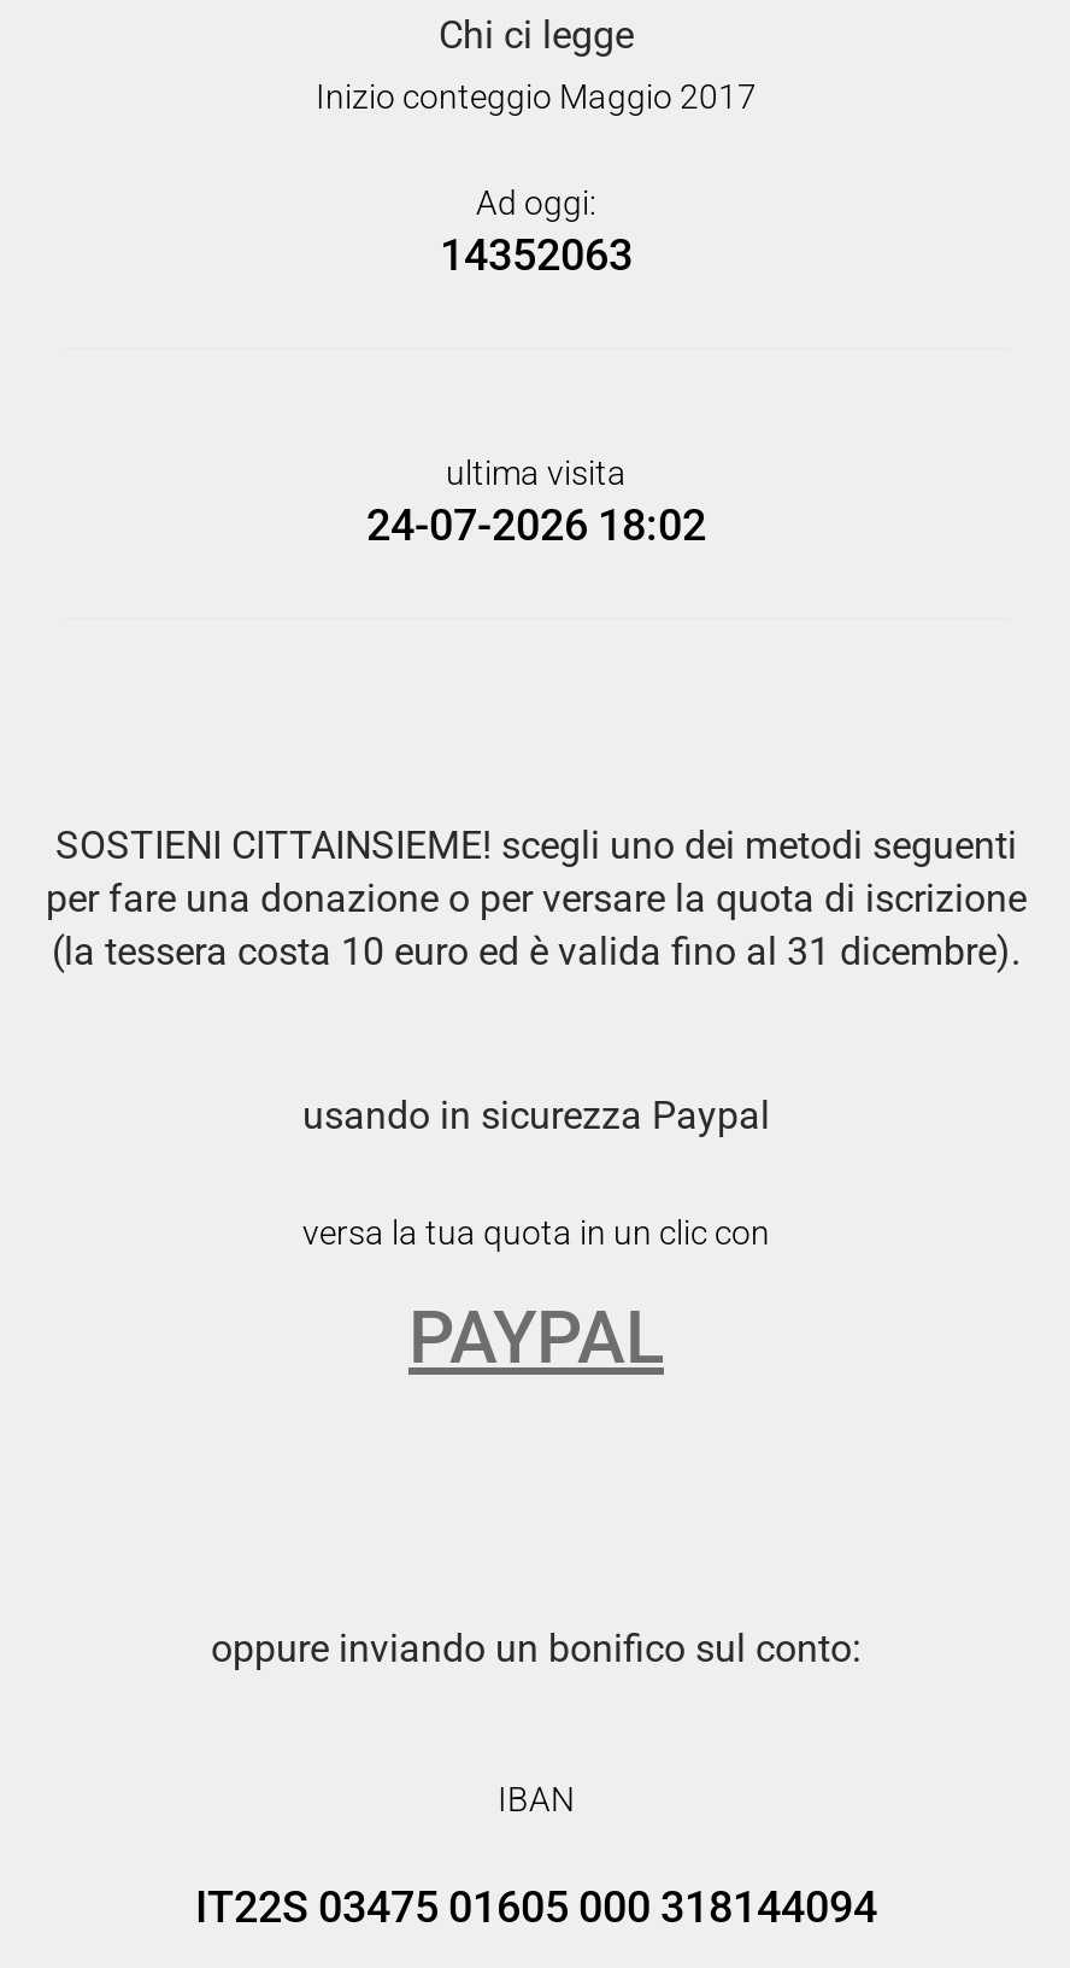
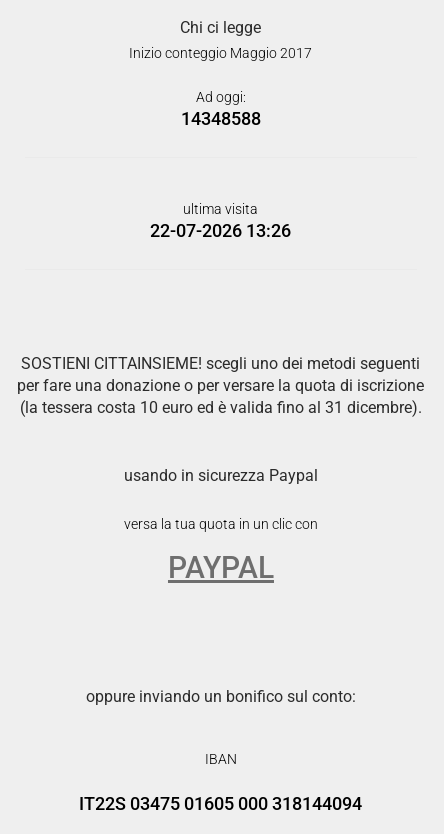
- 14352063
+ 14348588

- 24-07-2026 18:02
+ 22-07-2026 13:26
